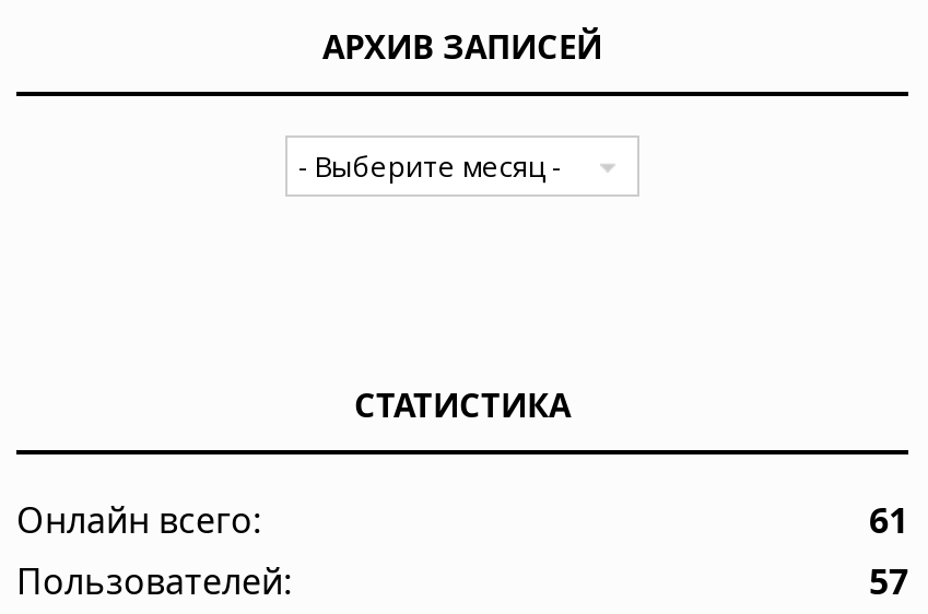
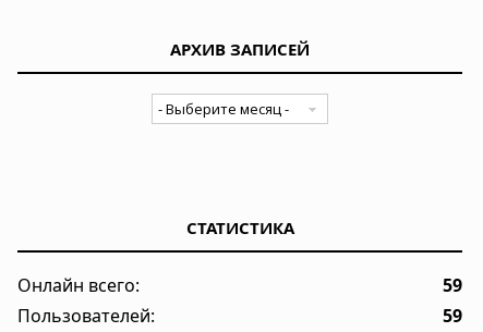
- 61
+ 59

- 57
+ 59
